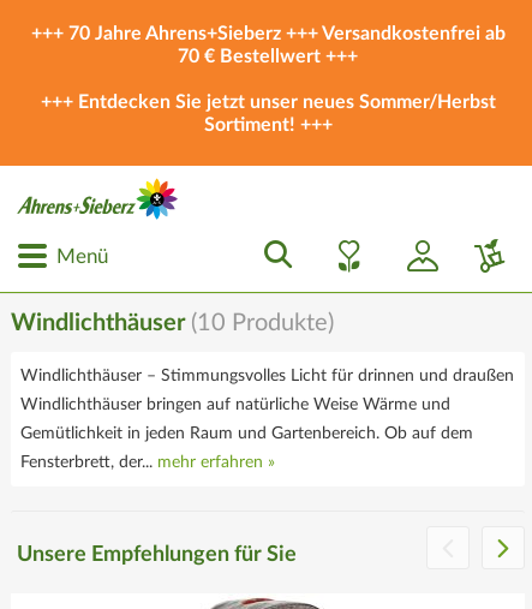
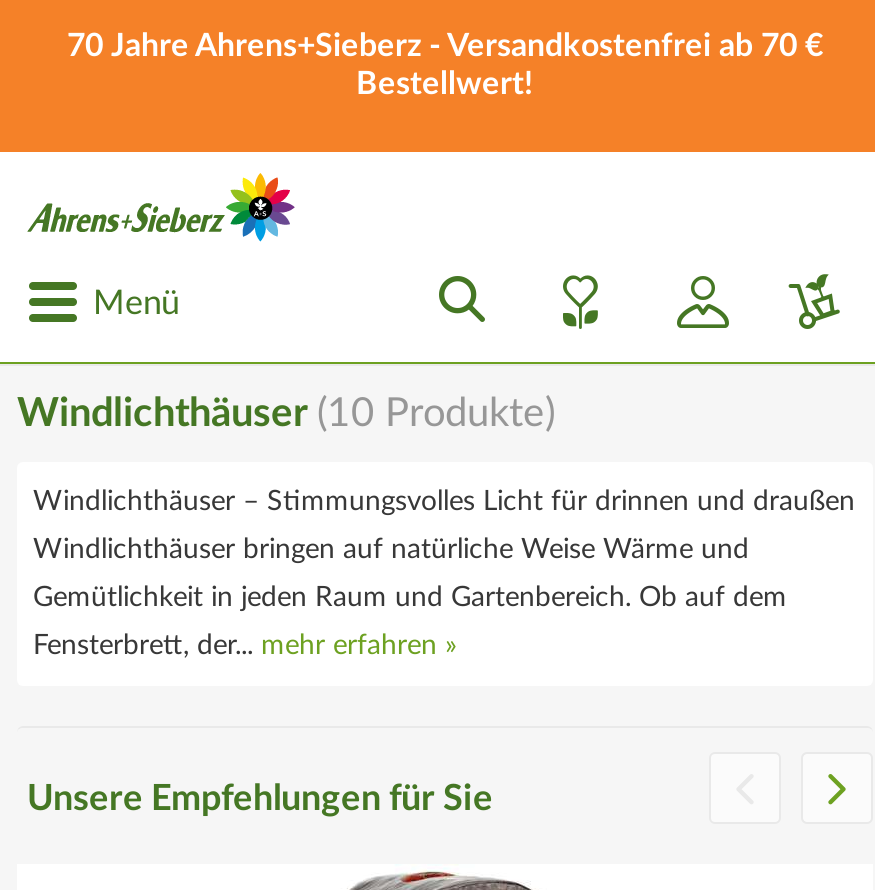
- +++ 70 Jahre Ahrens+Sieberz +++ Versandkostenfrei ab
- 70 € Bestellwert +++
- +++ Entdecken Sie jetzt unser neues Sommer/Herbst
- Sortiment! +++
+ 70 Jahre Ahrens+Sieberz - Versandkostenfrei ab 70 €
+ Bestellwert!
